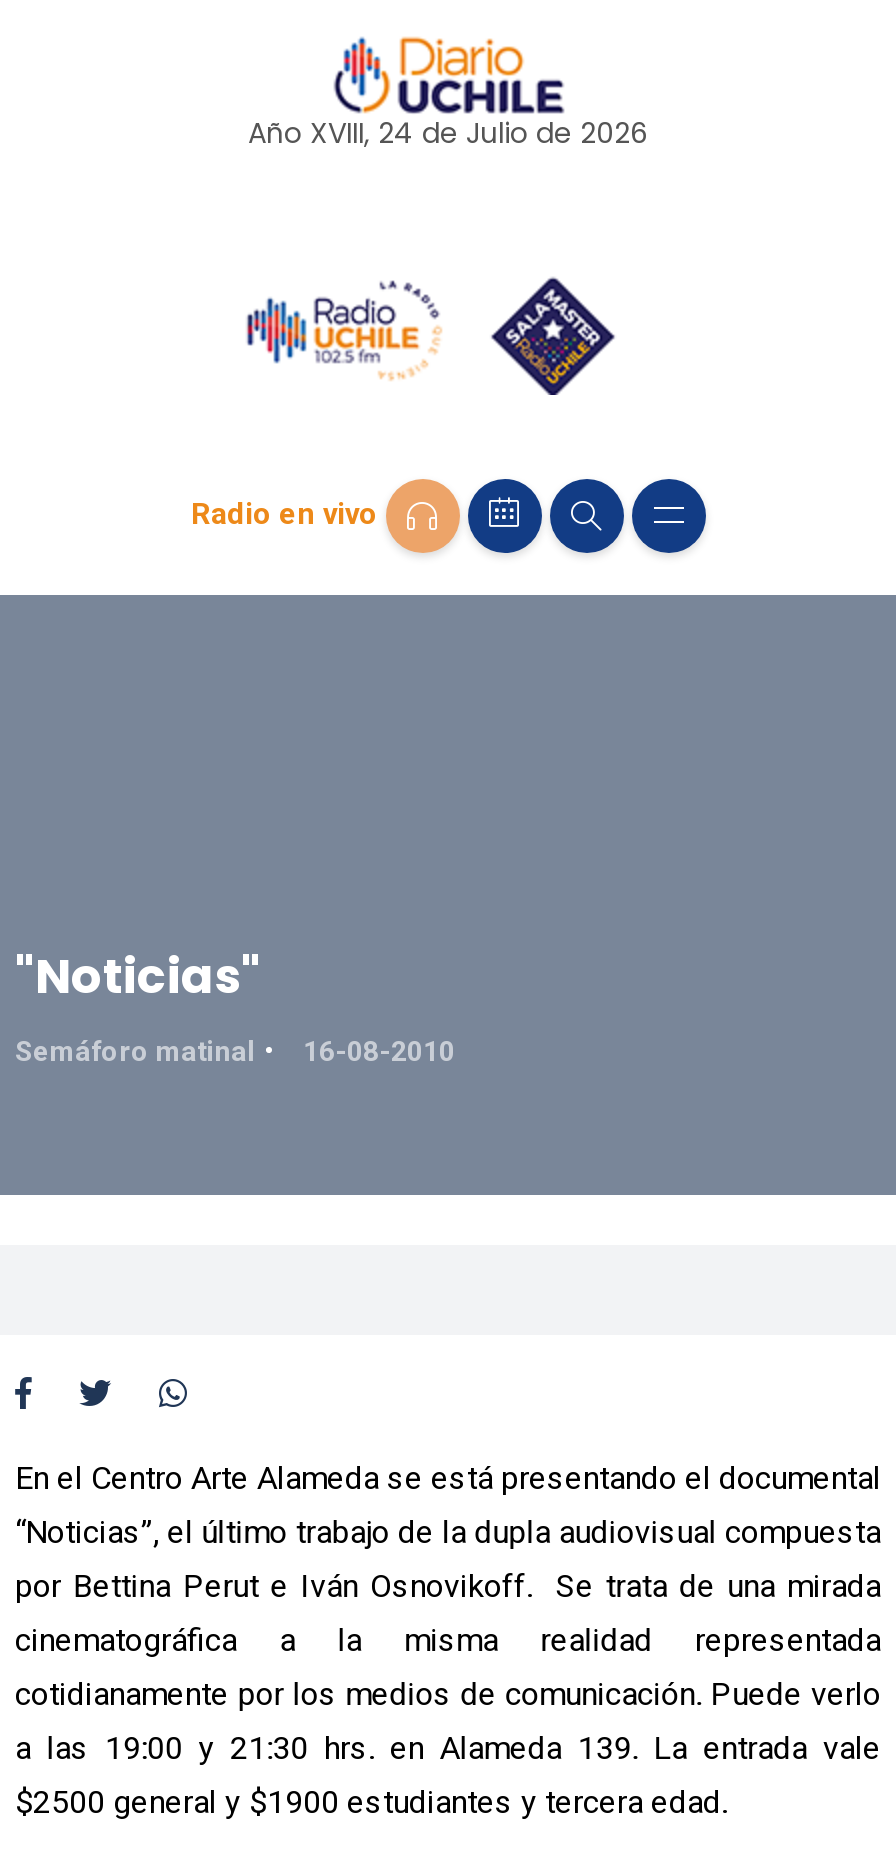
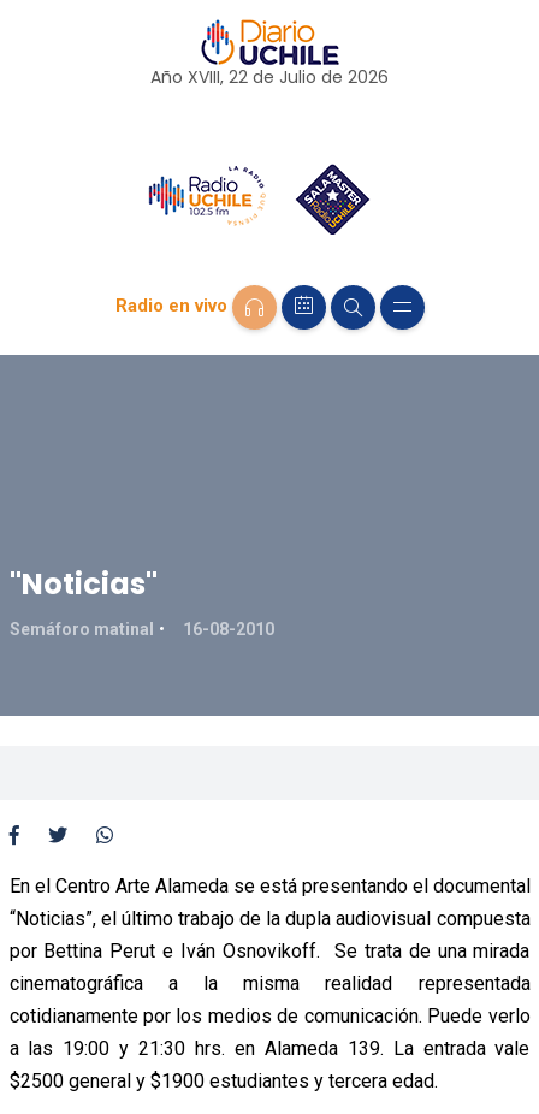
- Año XVIII, 24 de Juliode 2026
+ Año XVIII, 22 de Juliode 2026
